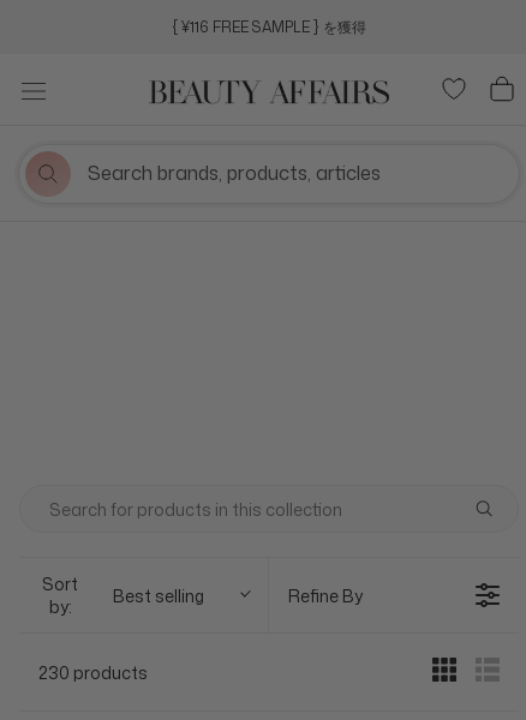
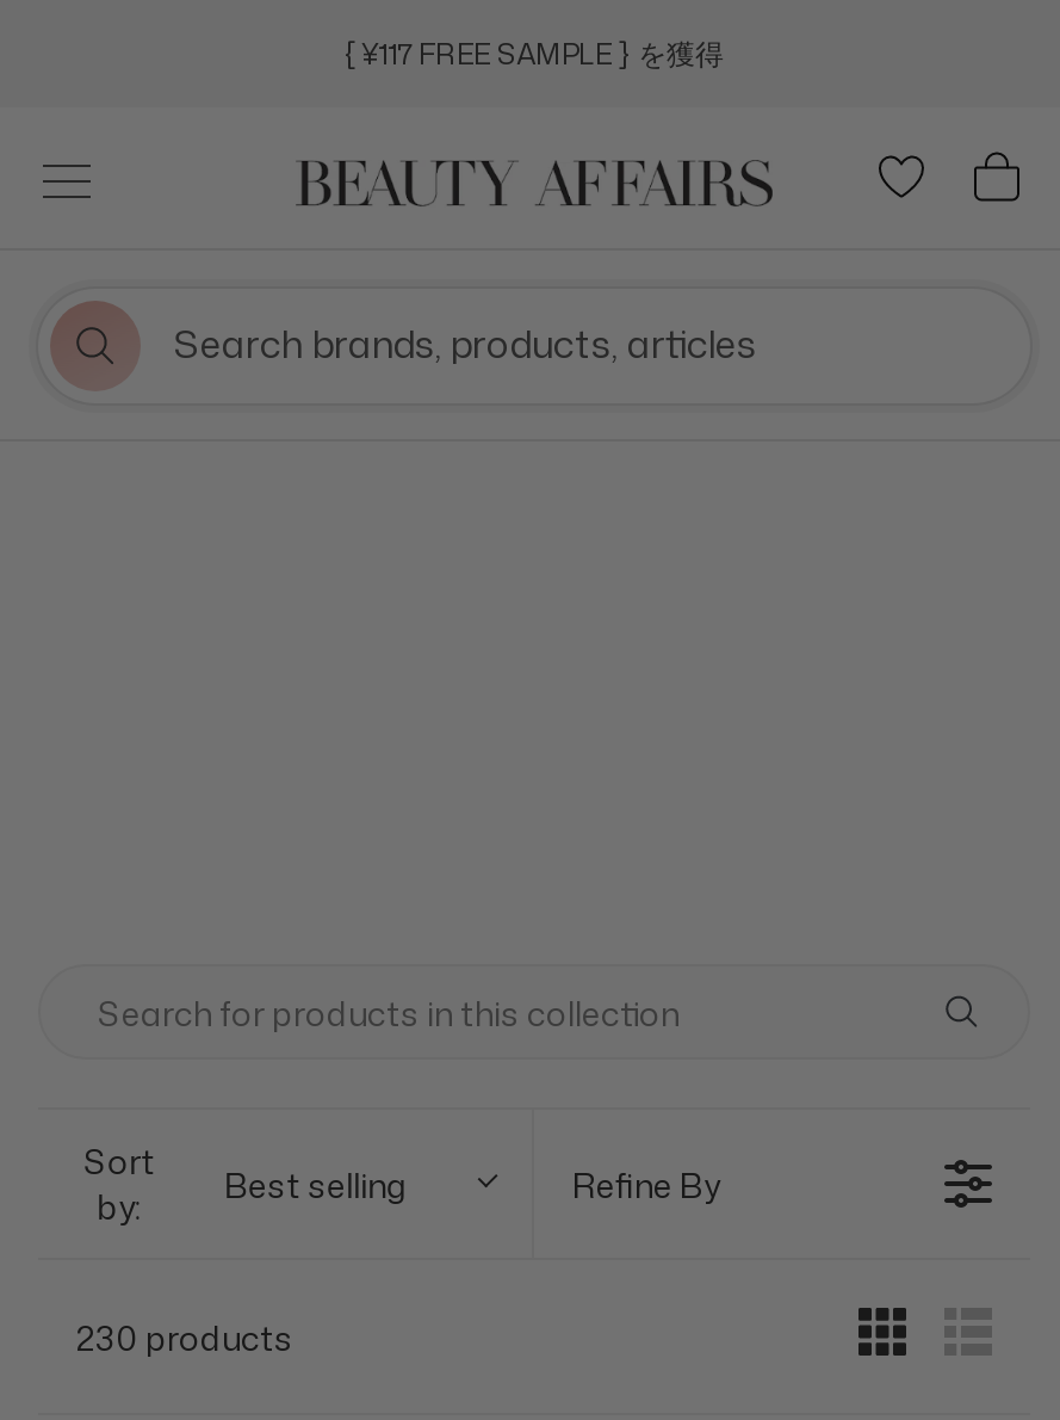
- { ¥116 FREE SAMPLE } を獲得
+ { ¥117 FREE SAMPLE } を獲得
